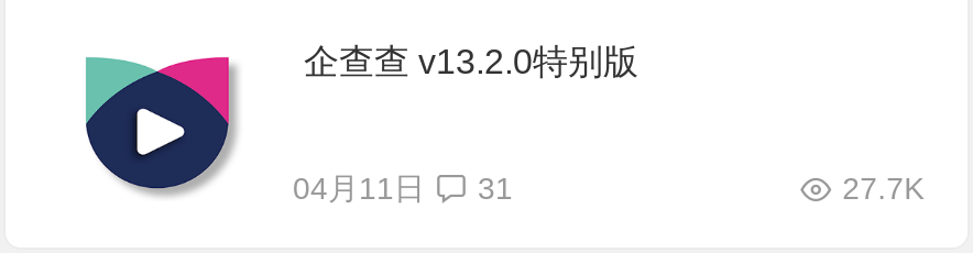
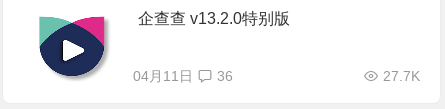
- 04月11日 31
+ 04月11日 36
